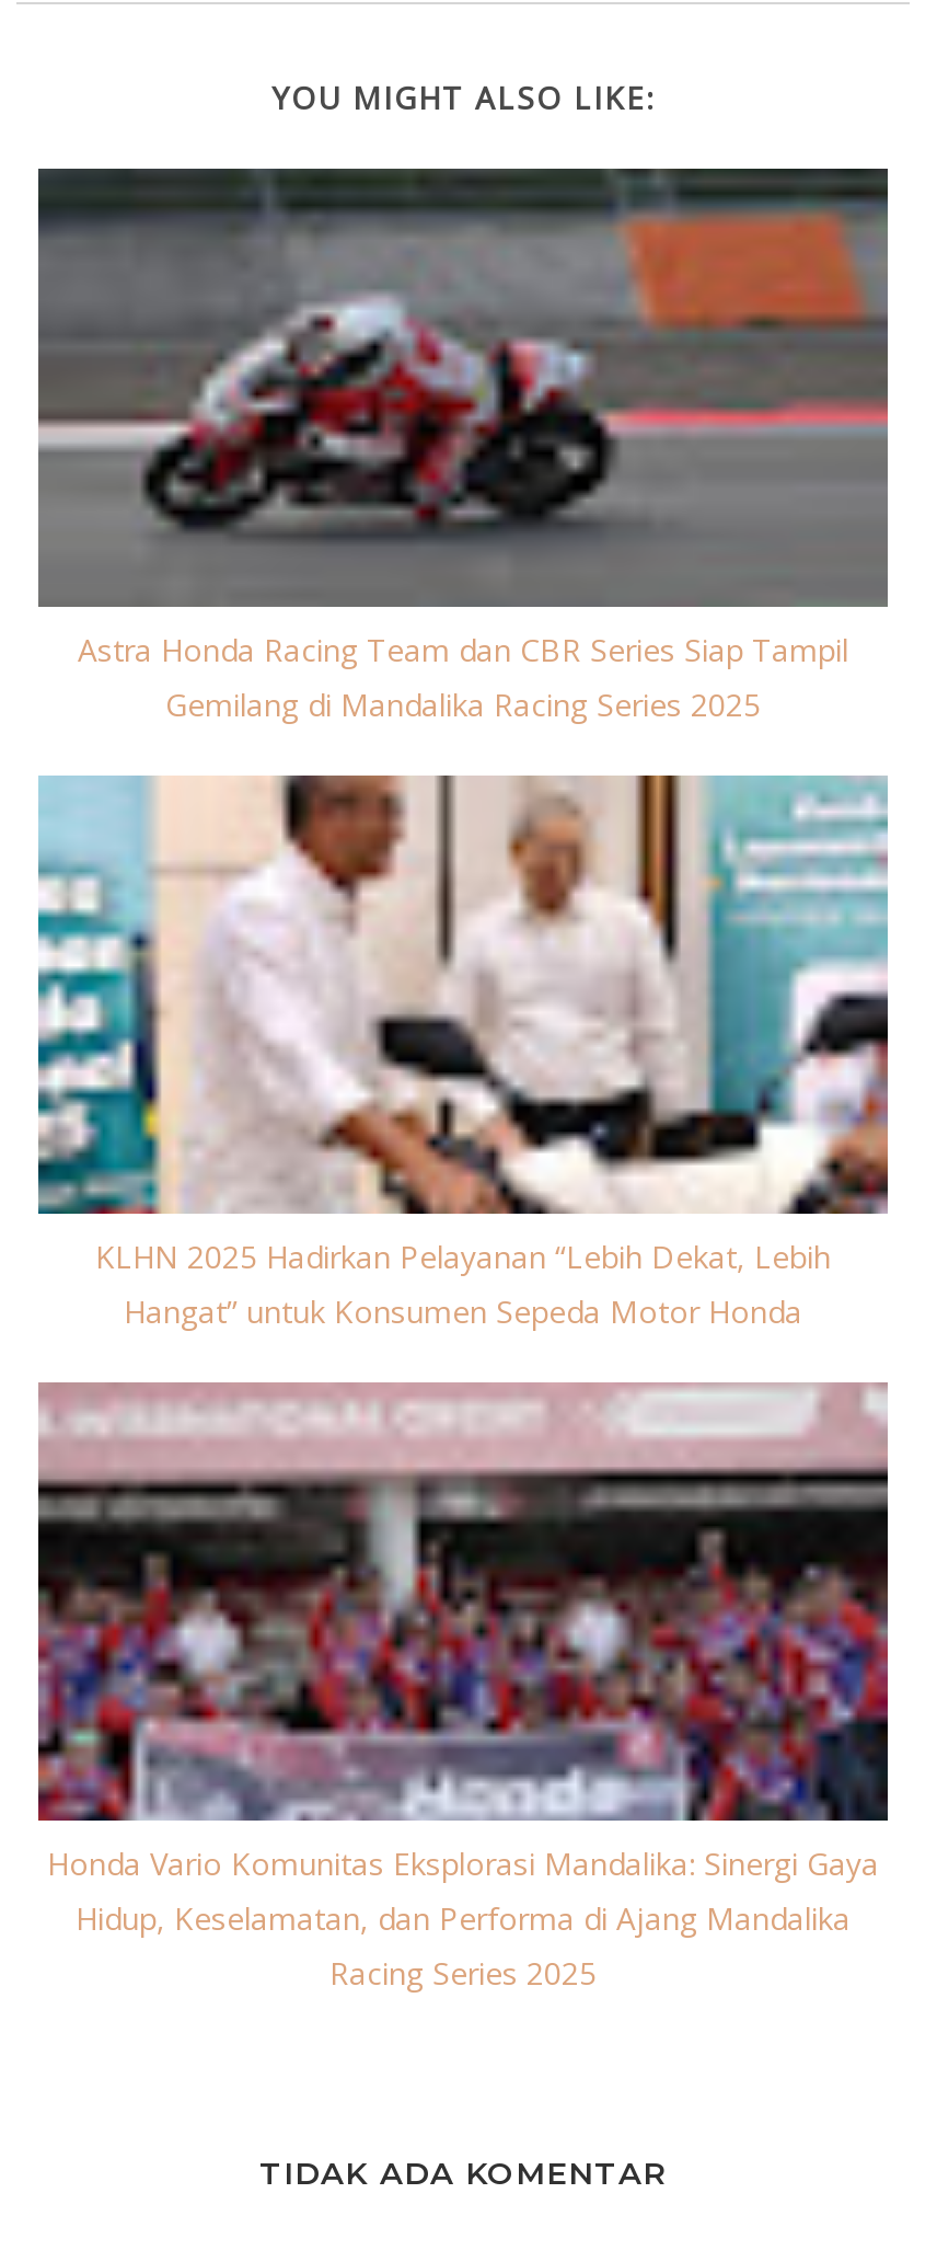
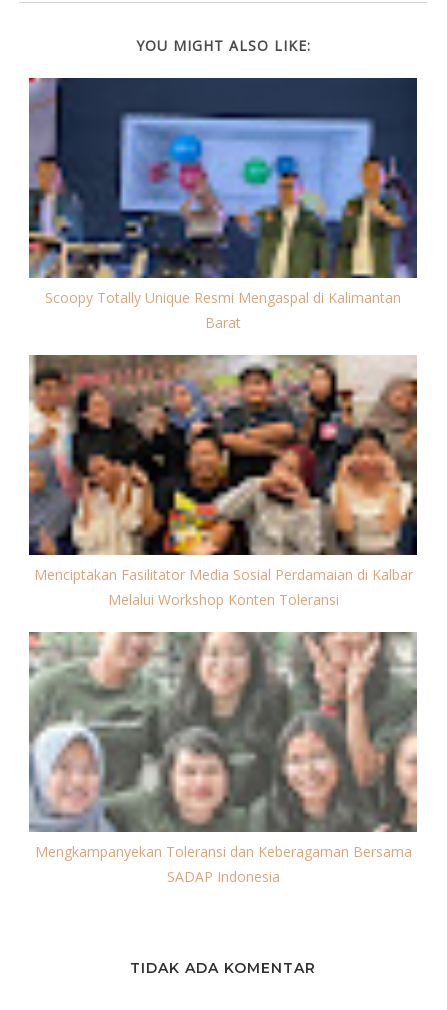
- [image]
- Astra Honda Racing Team dan CBR Series Siap Tampil
- Gemilang di Mandalika Racing Series 2025
+ [image]
+ Scoopy Totally Unique Resmi Mengaspal di Kalimantan
+ Barat

- [image]
- KLHN 2025 Hadirkan Pelayanan “Lebih Dekat, Lebih
- Hangat” untuk Konsumen Sepeda Motor Honda
+ [image]
+ Menciptakan Fasilitator Media Sosial Perdamaian di Kalbar
+ Melalui Workshop Konten Toleransi

- [image]
- Honda Vario Komunitas Eksplorasi Mandalika: Sinergi Gaya
- Hidup, Keselamatan, dan Performa di Ajang Mandalika
- Racing Series 2025
+ [image]
+ Mengkampanyekan Toleransi dan Keberagaman Bersama
+ SADAP Indonesia
